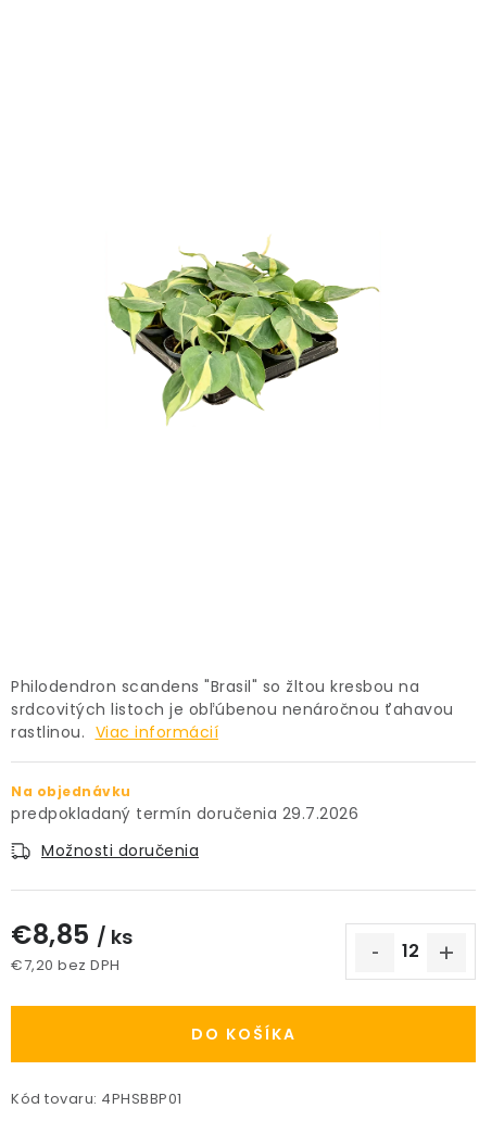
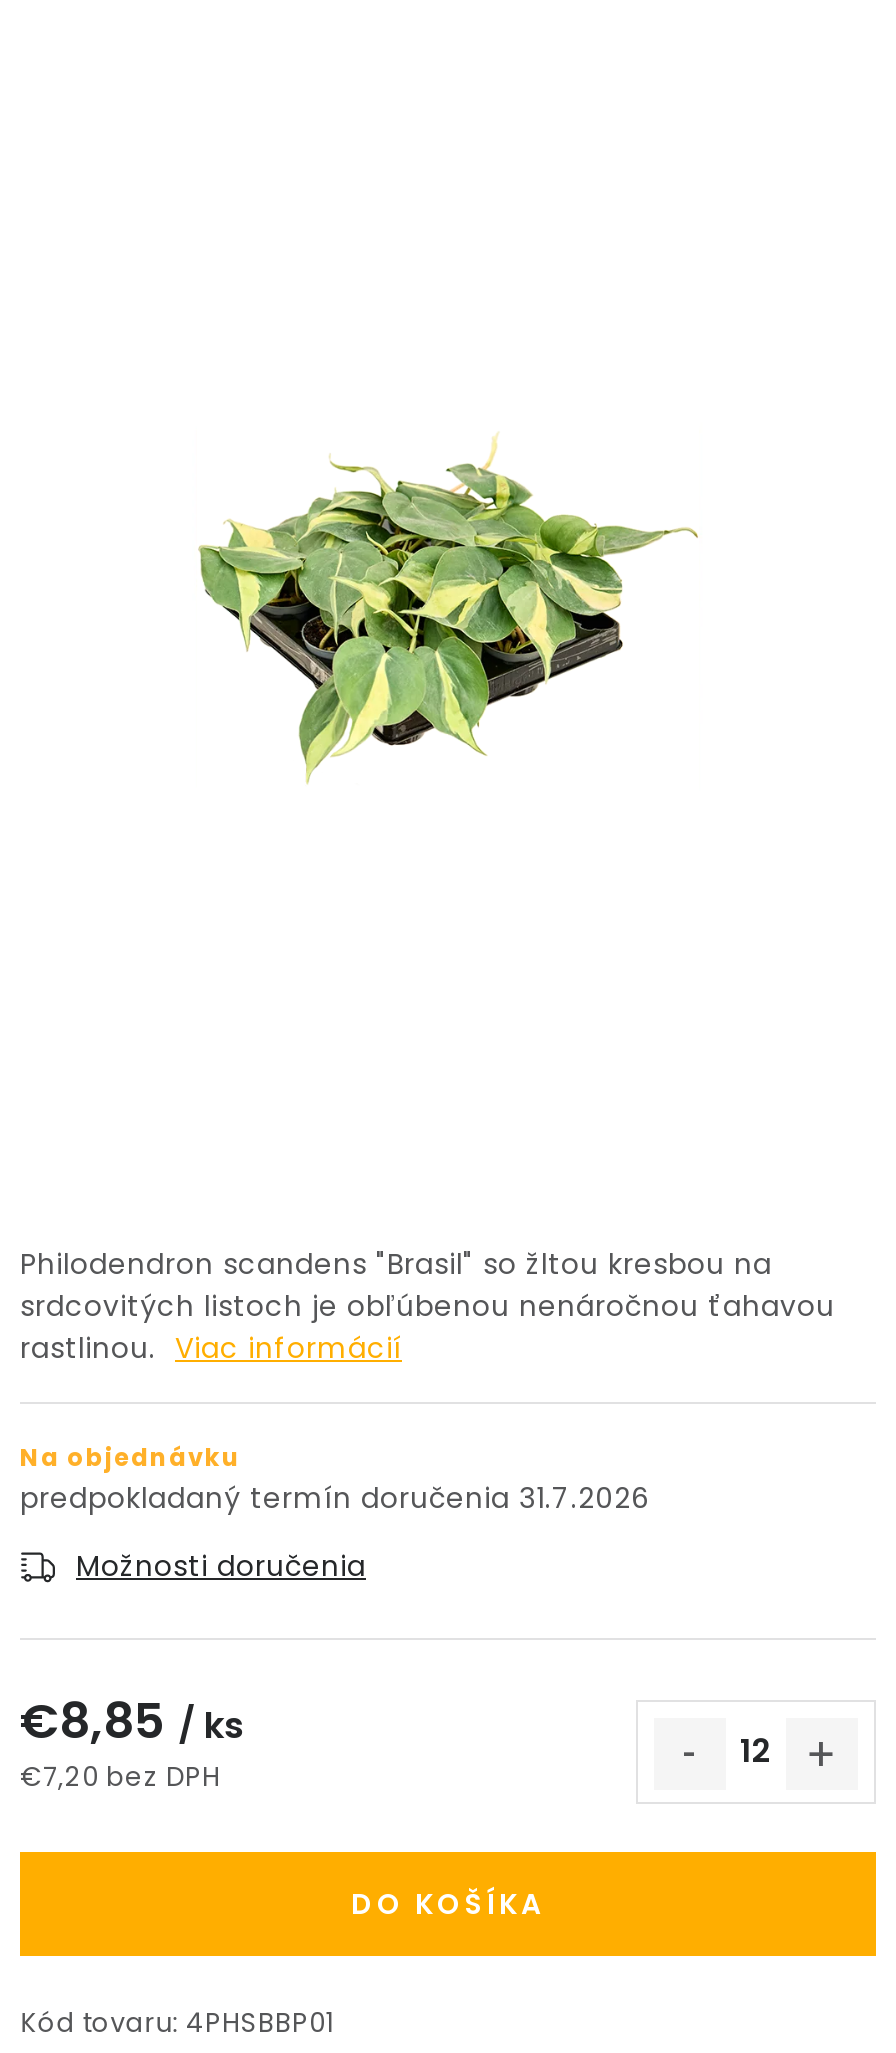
- 29.7.2026
+ 31.7.2026
